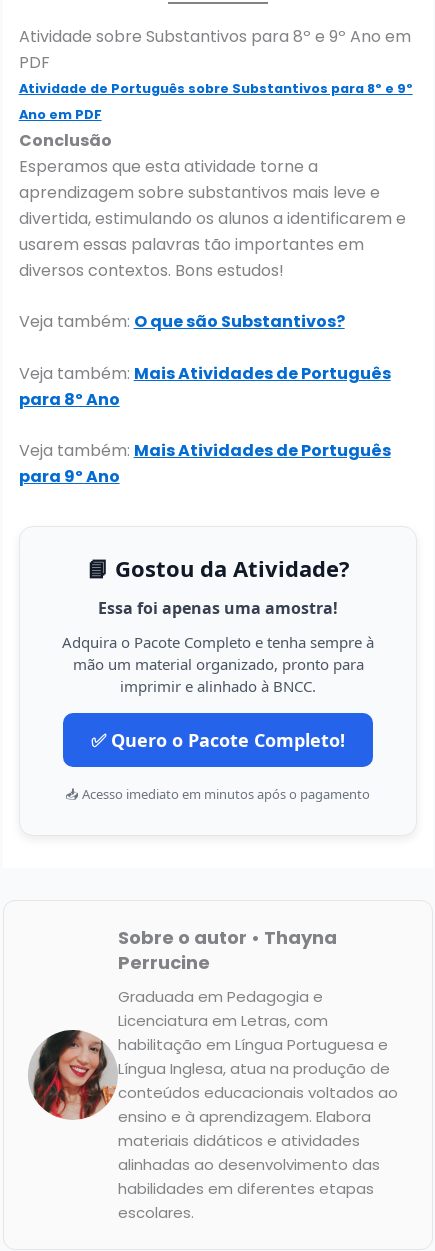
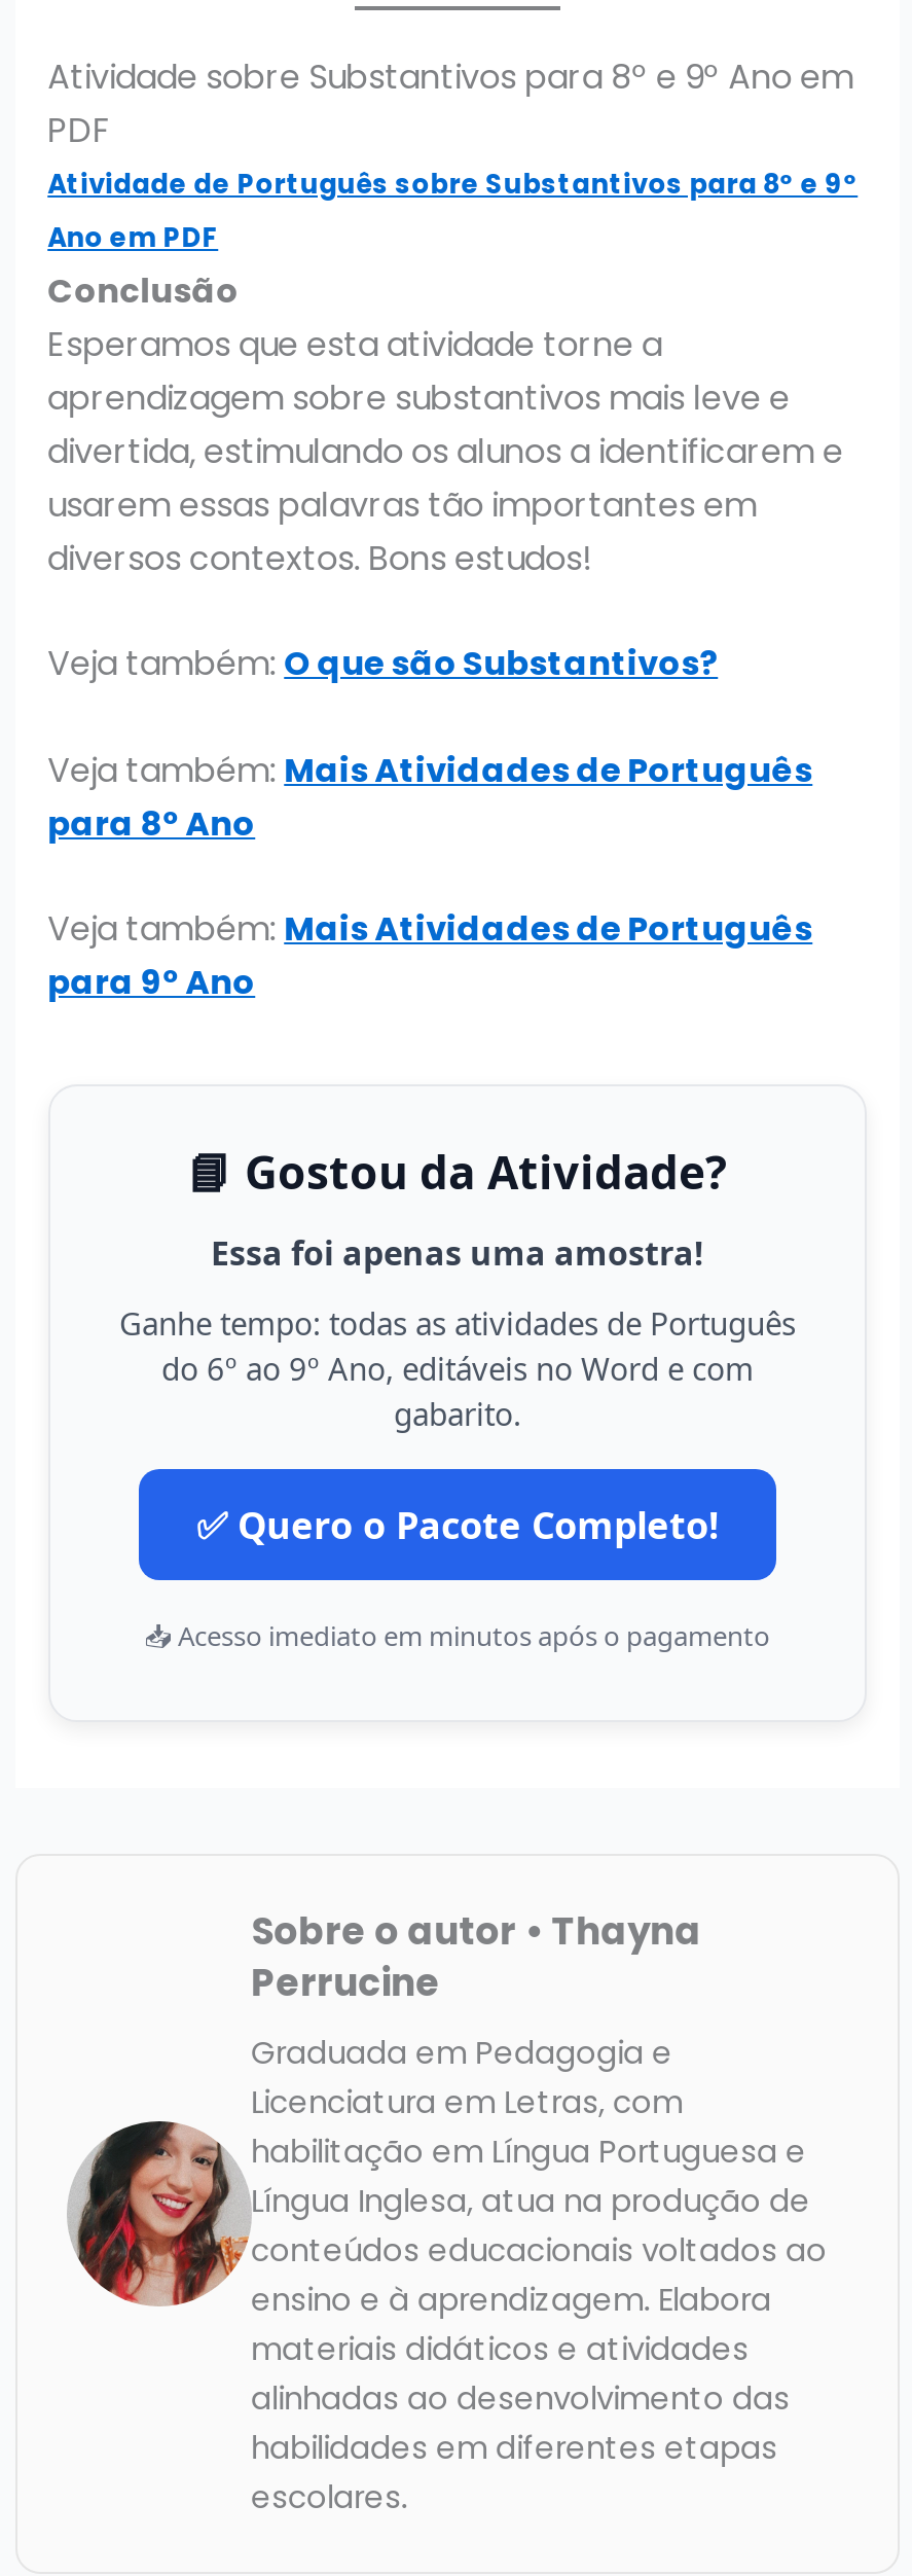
- Adquira o Pacote Completo e tenha sempre à
- mão um material organizado, pronto para
- imprimir e alinhado à BNCC.
+ Ganhe tempo: todas as atividades de Português
+ do 6º ao 9º Ano, editáveis no Word e com
+ gabarito.
